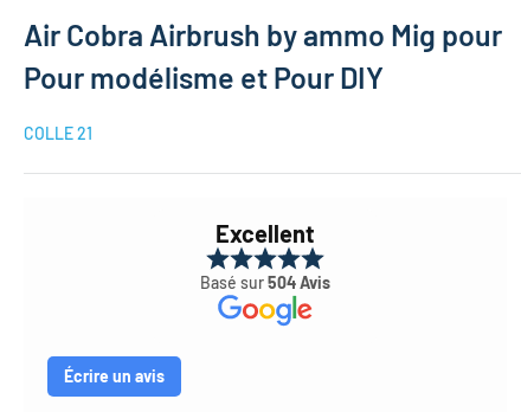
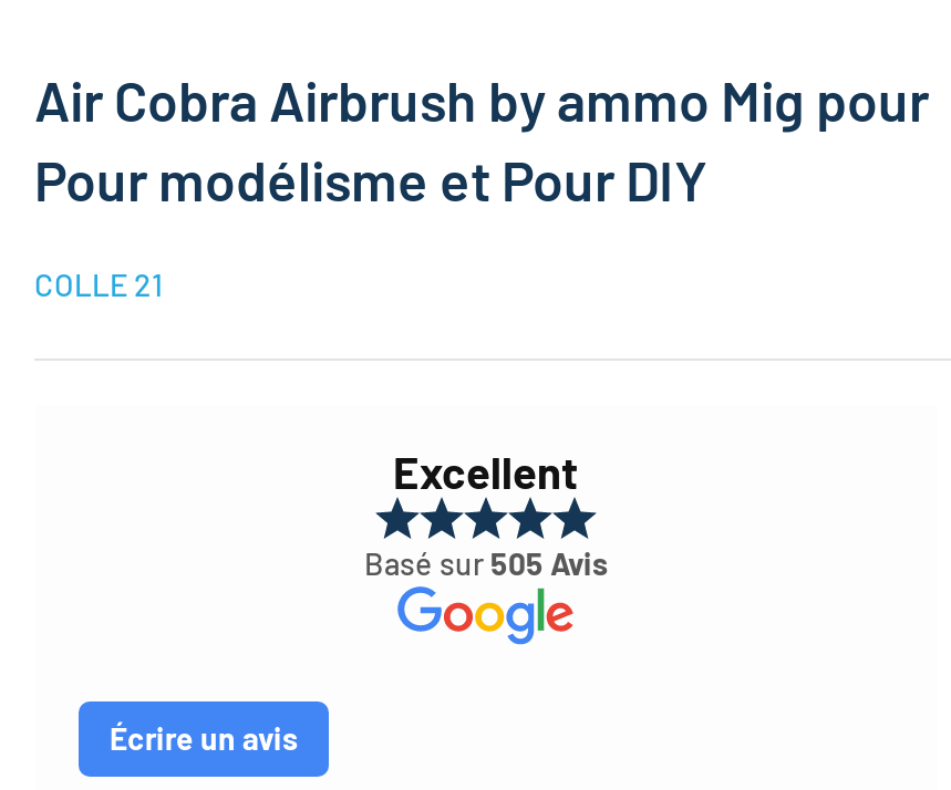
- Basé sur 504 Avis
+ Basé sur 505 Avis
